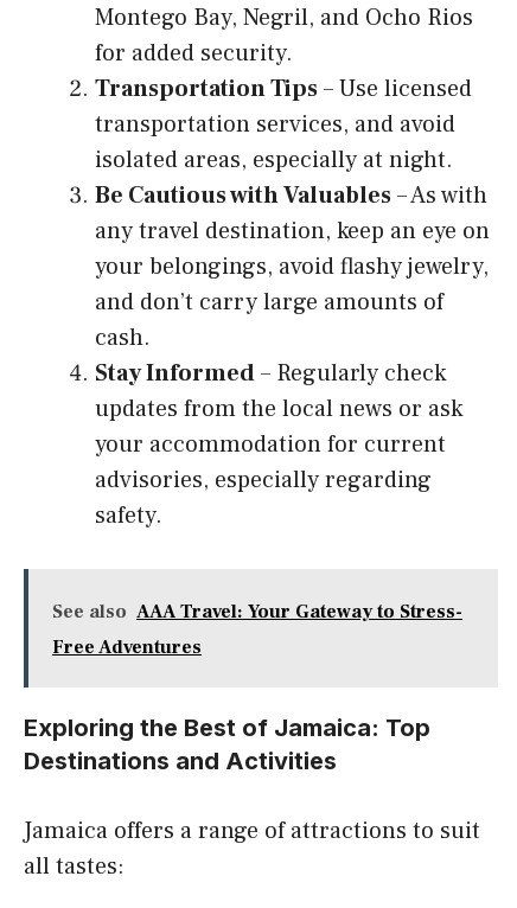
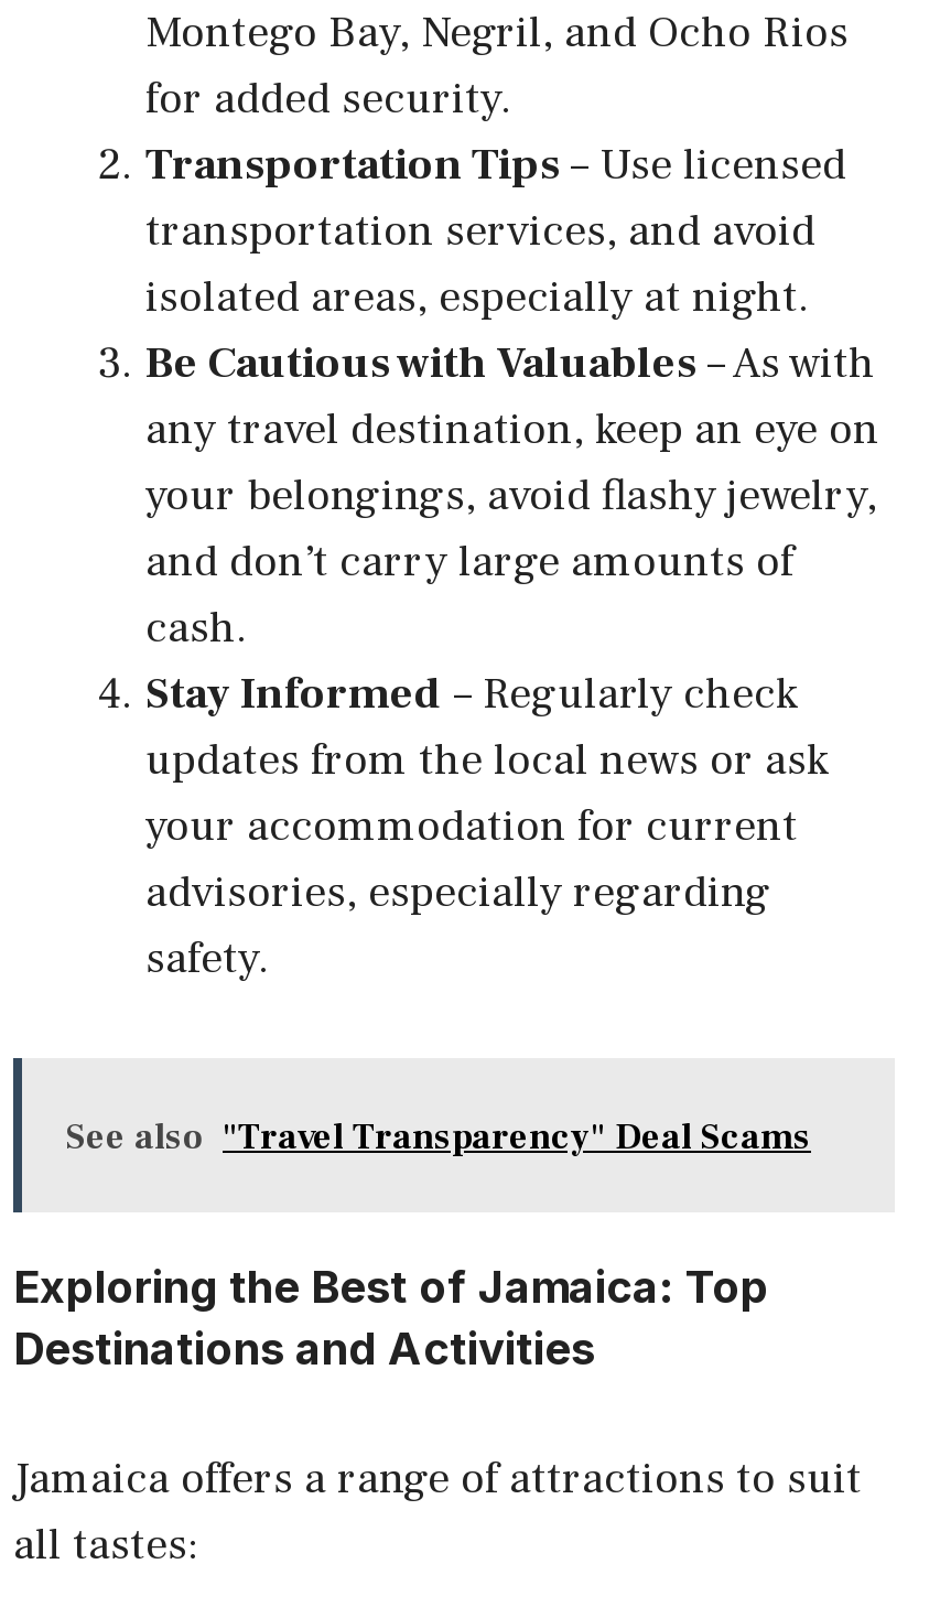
- See also AAA Travel: Your Gateway to Stress-
- Free Adventures
+ See also "Travel Transparency" Deal Scams
